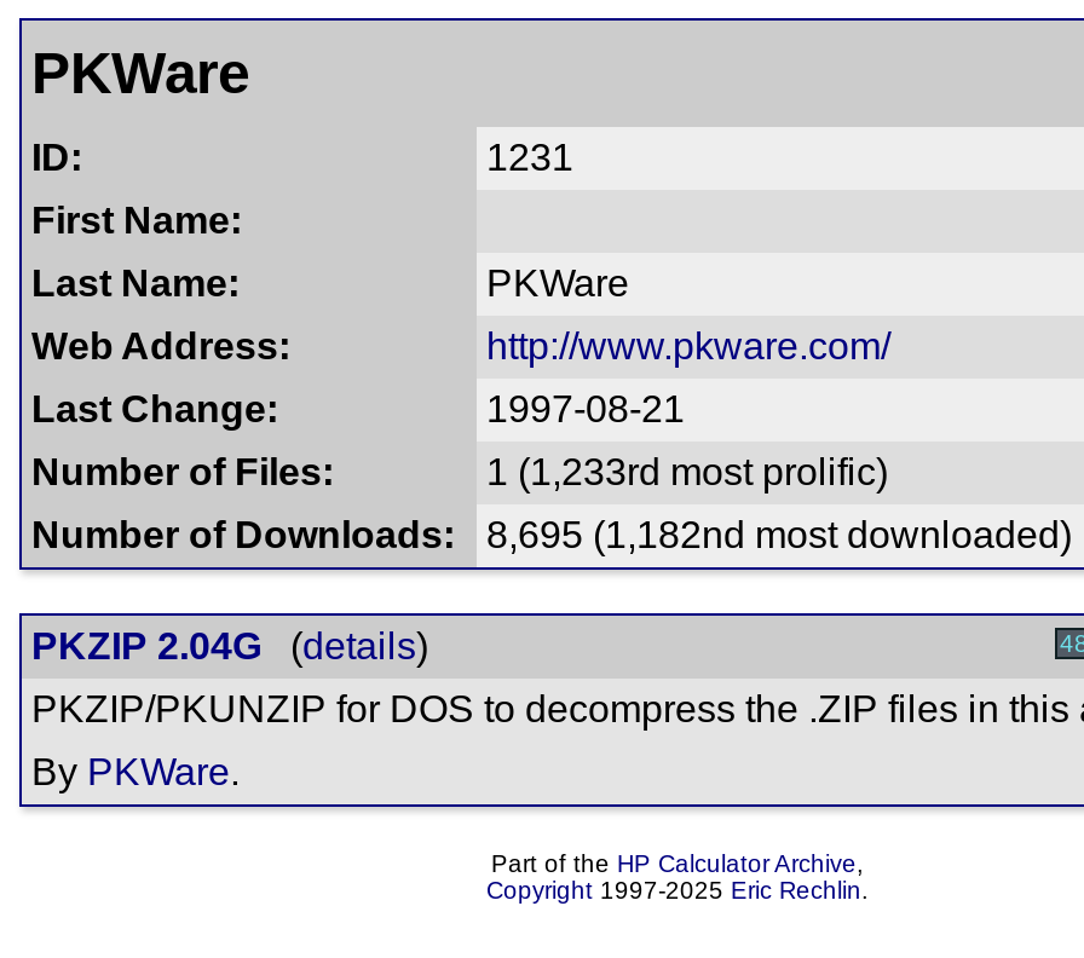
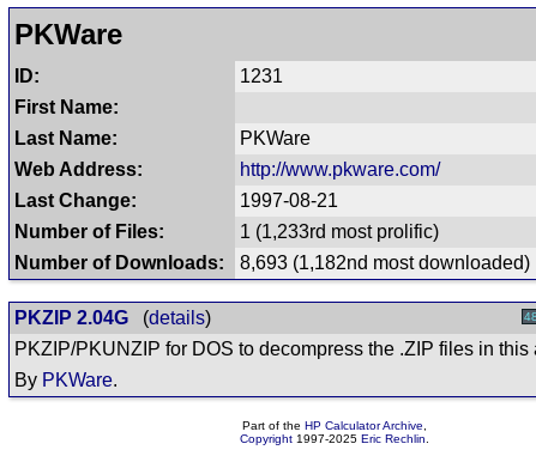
- 8,695 (1,182nd most downloaded)
+ 8,693 (1,182nd most downloaded)
